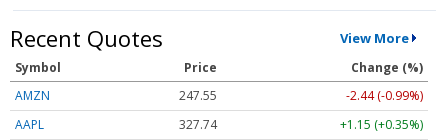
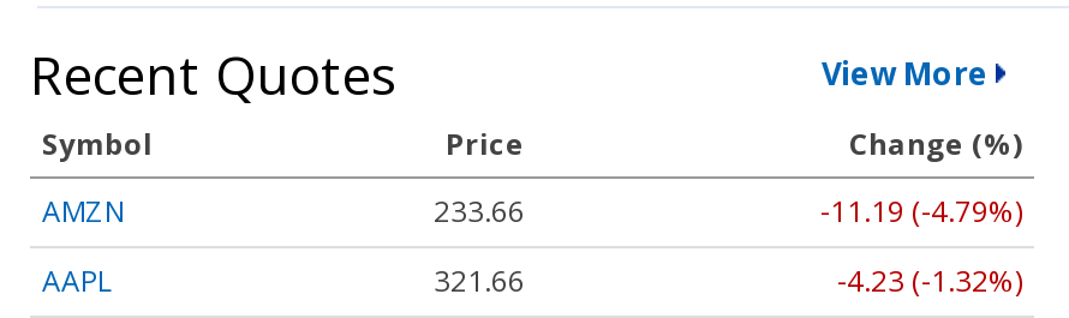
- 247.55
+ 233.66

- -2.44 (-0.99%)
+ -11.19 (-4.79%)

- 327.74
+ 321.66

- +1.15 (+0.35%)
+ -4.23 (-1.32%)
